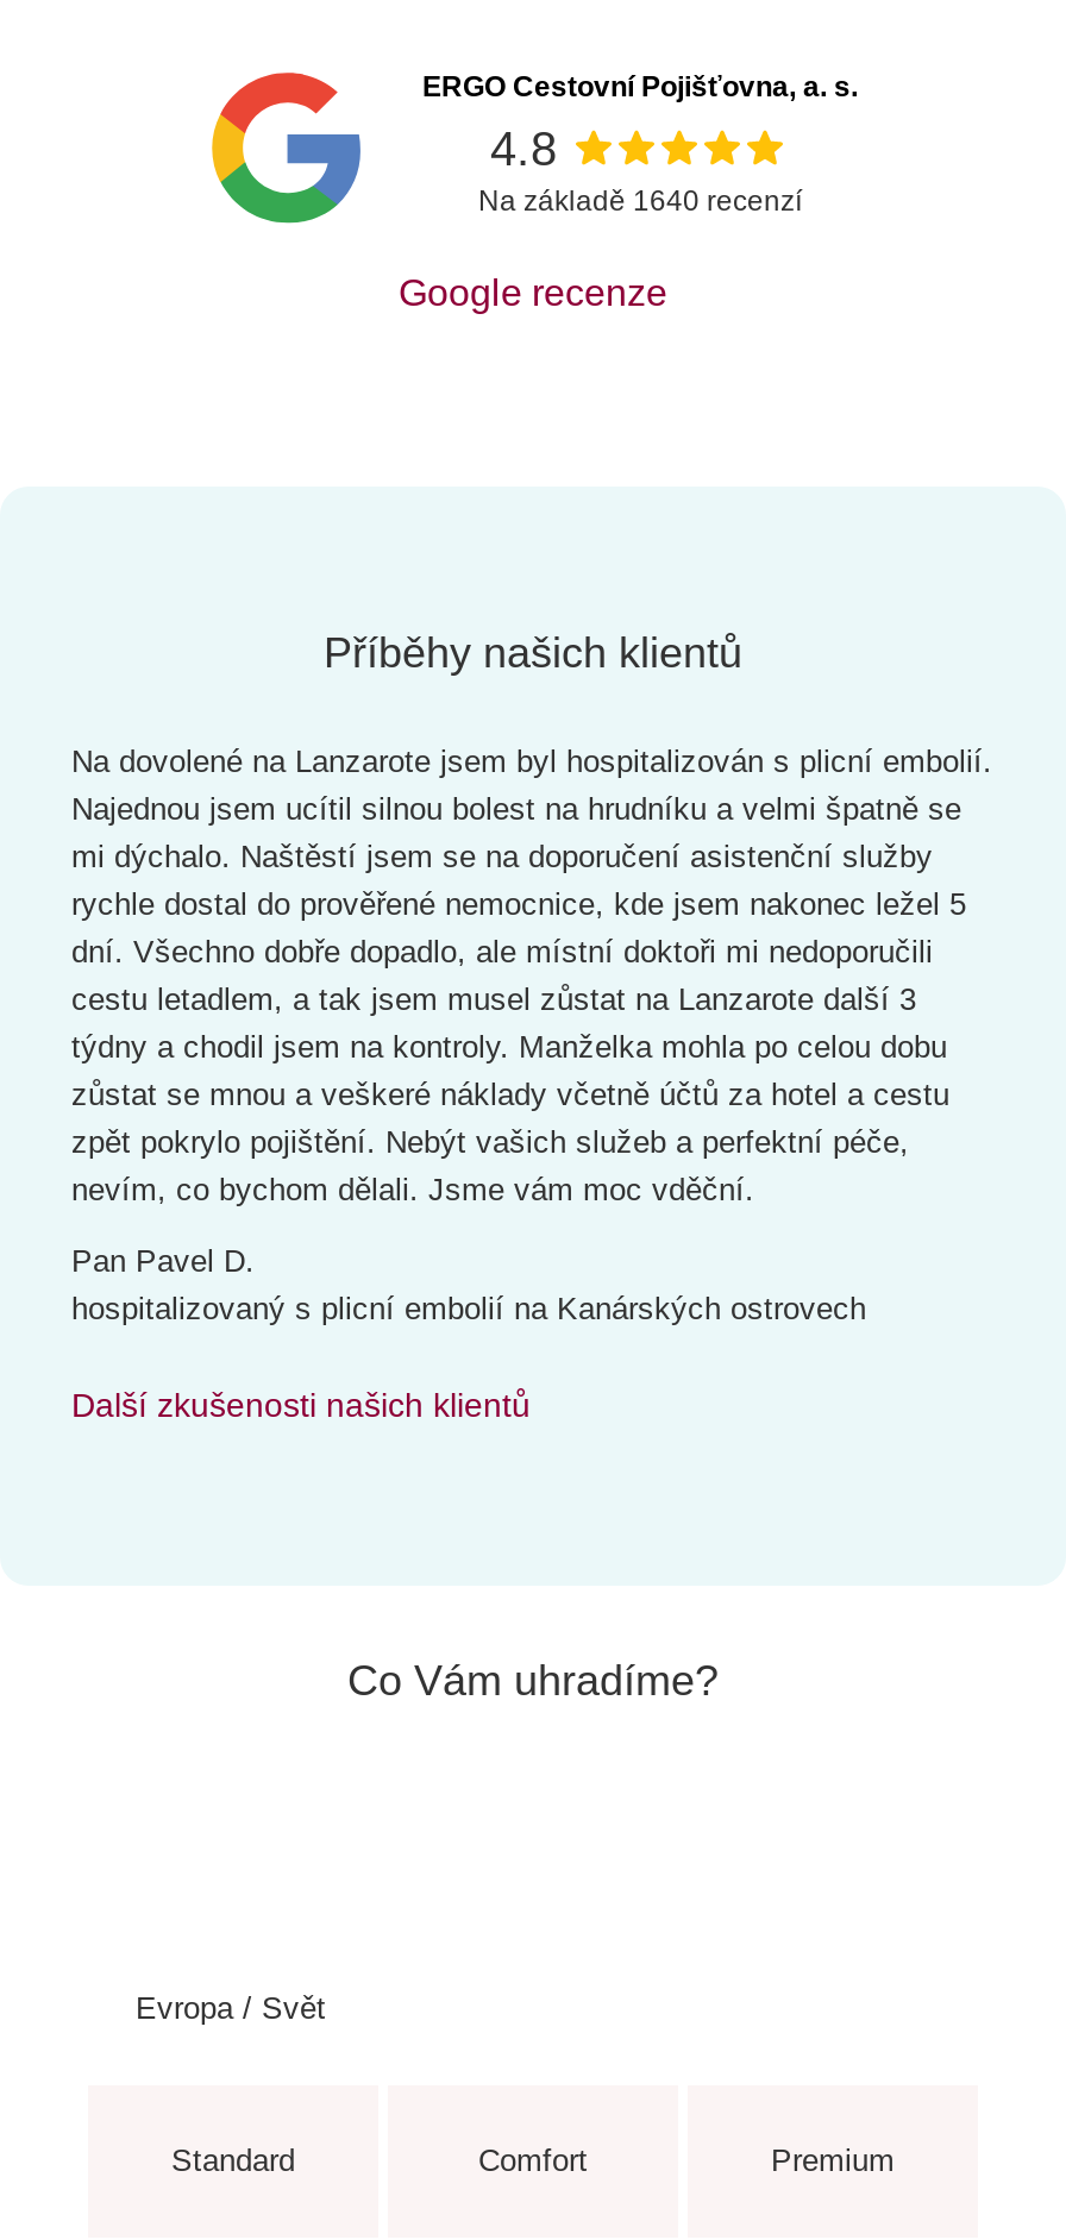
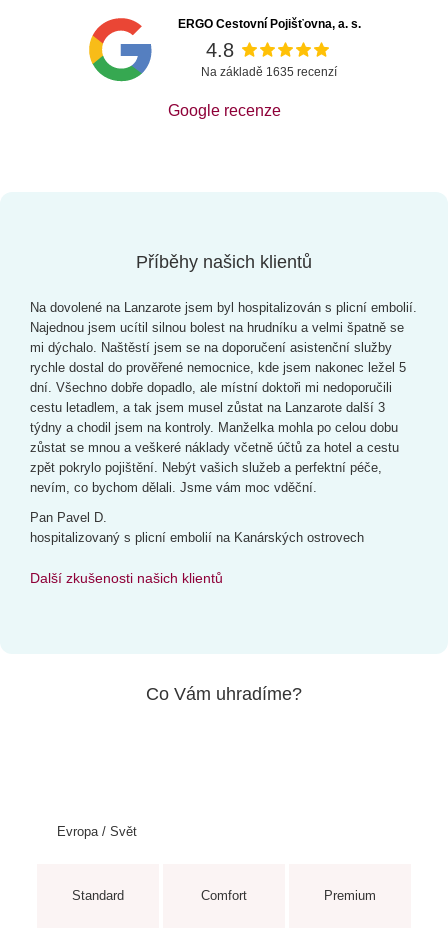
- Na základě 1640 recenzí
+ Na základě 1635 recenzí
